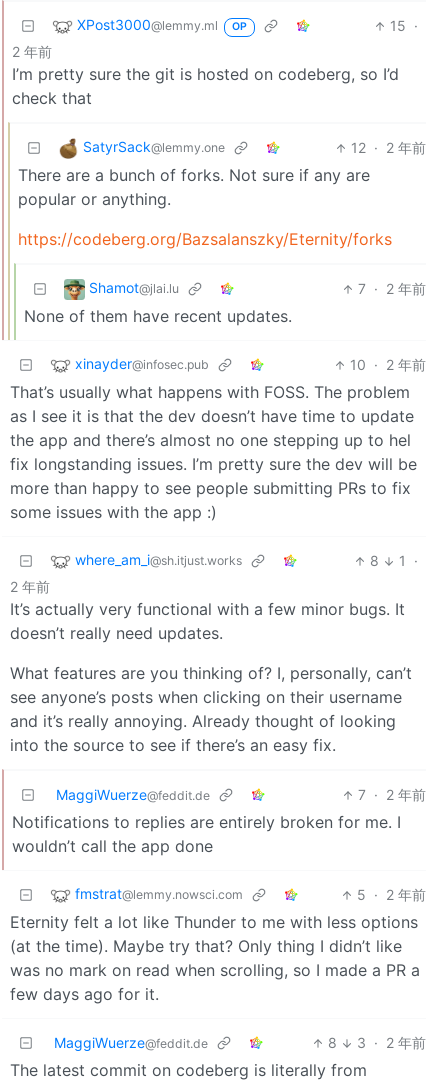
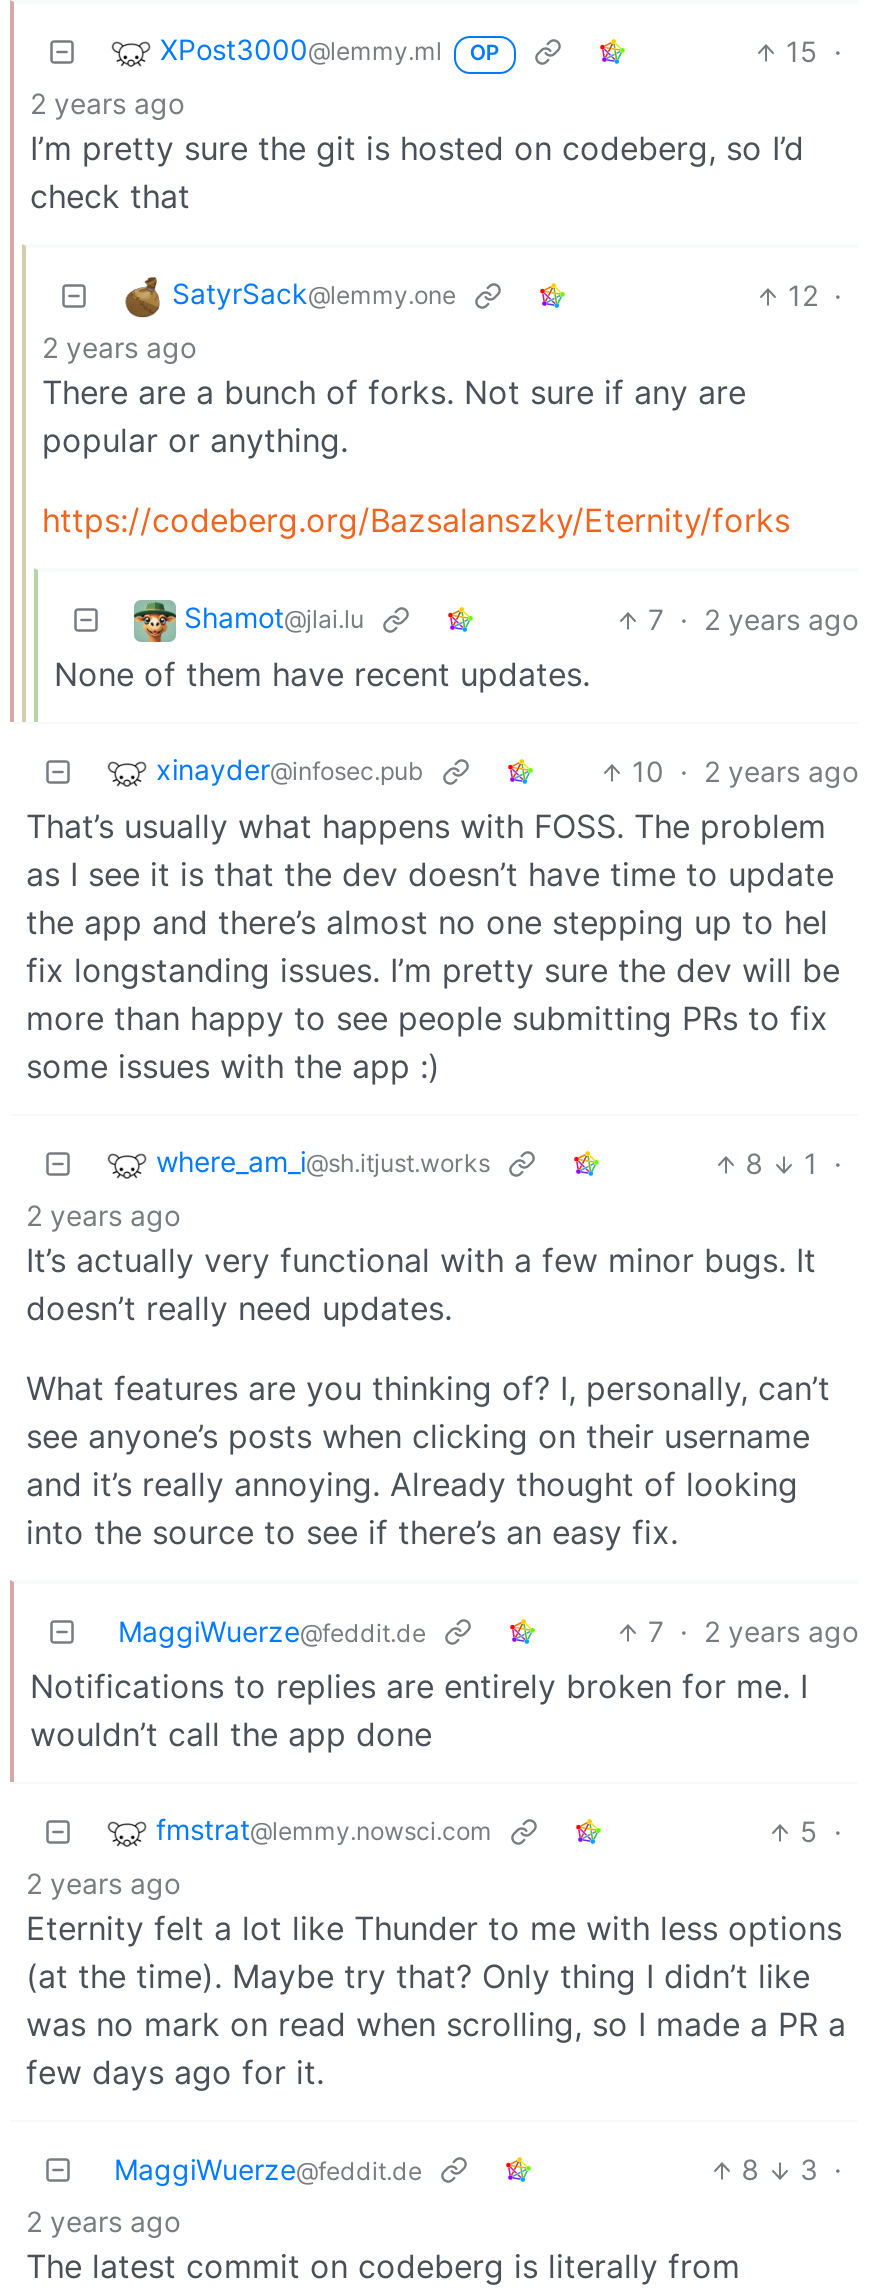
- 2 年前
+ 2 years ago

- 12 · 2 年前
+ 12 ·
+ 2 years ago

- 7 · 2 年前
+ 7 · 2 years ago

- 10 · 2 年前
+ 10 · 2 years ago

- 2 年前
+ 2 years ago

- 7 · 2 年前
+ 7 · 2 years ago

- 5 · 2 年前
+ 5 ·
+ 2 years ago

- 3 · 2 年前
+ 3 ·
+ 2 years ago
